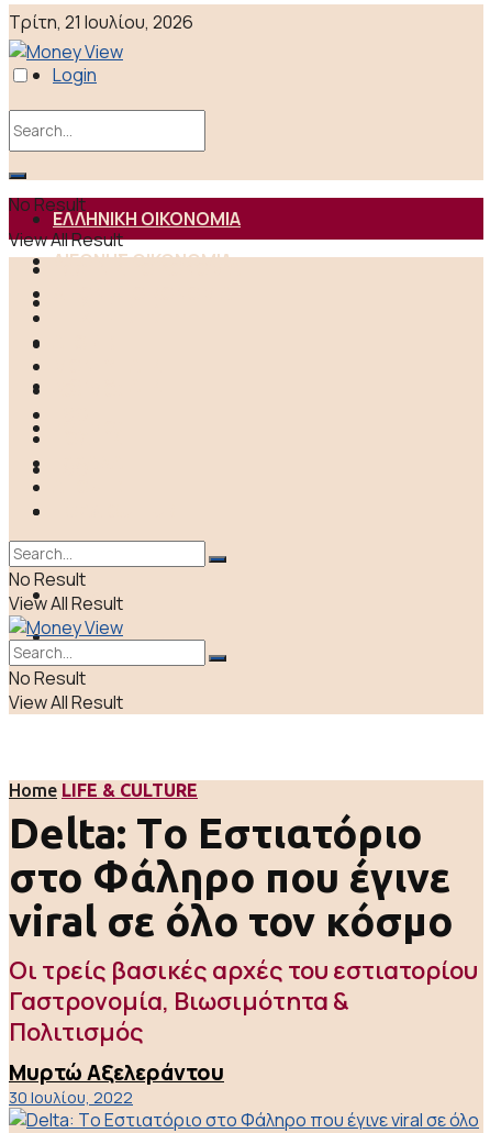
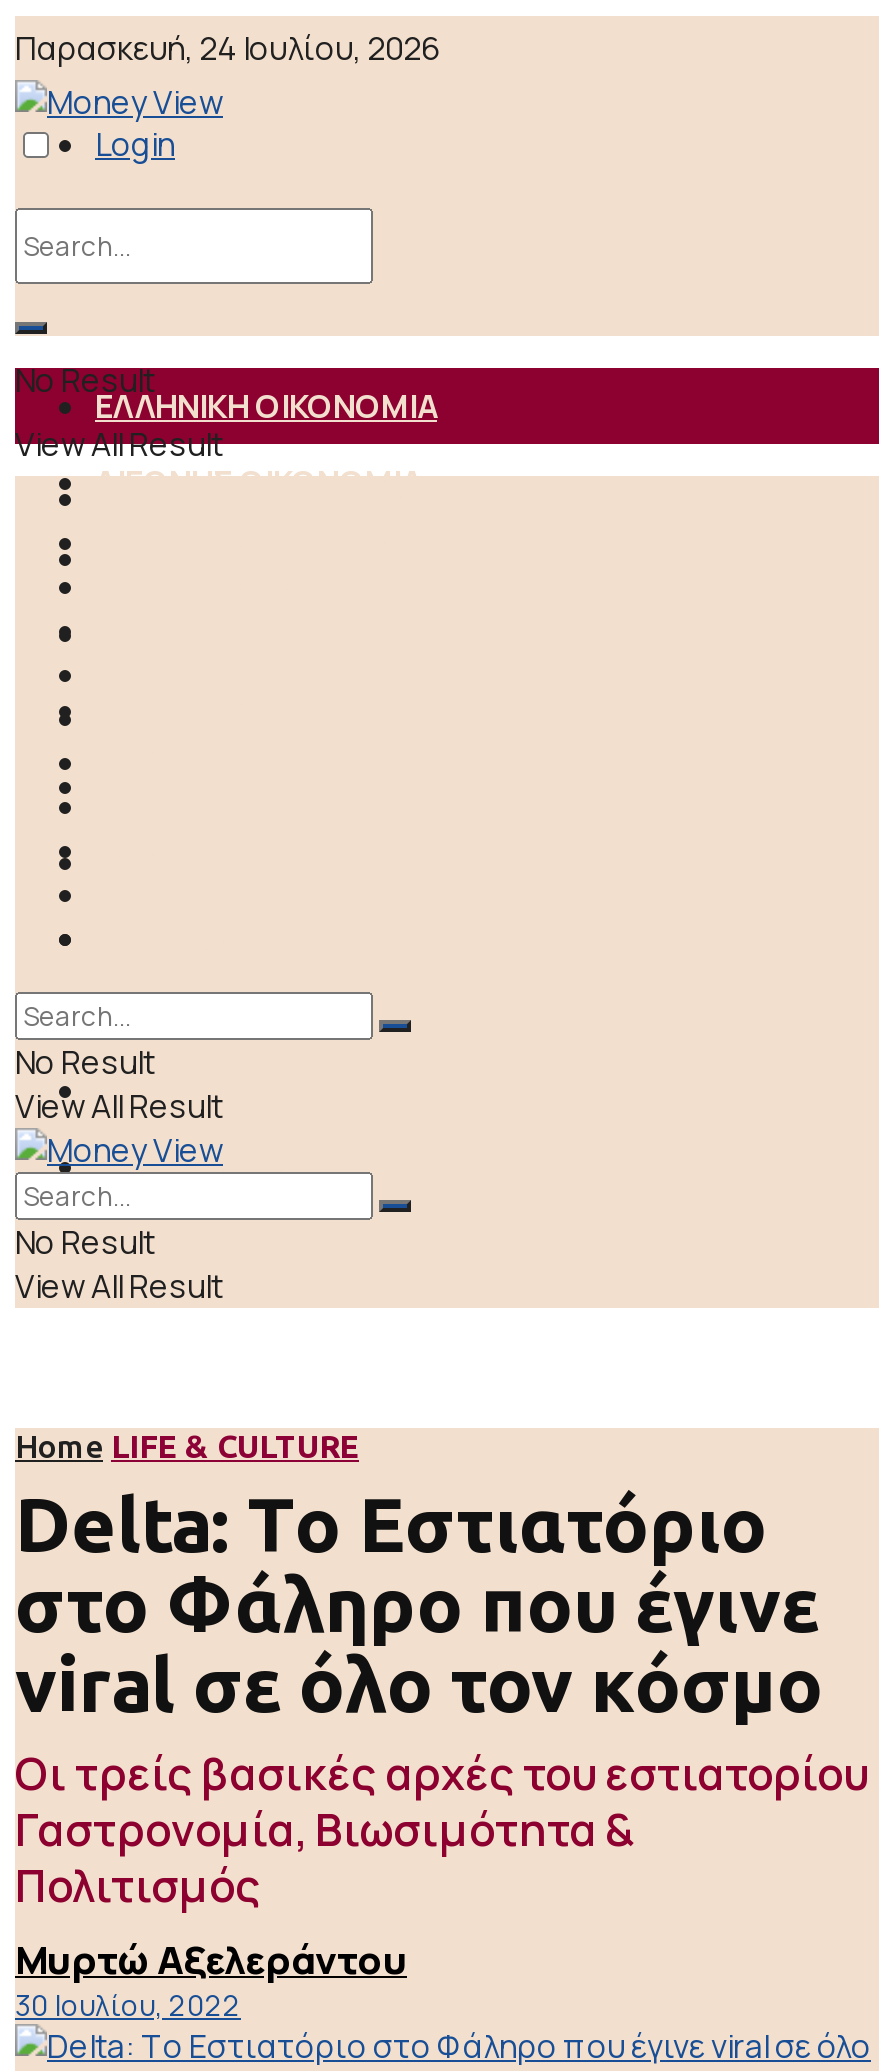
- Τρίτη, 21 Ιουλίου, 2026
+ Παρασκευή, 24 Ιουλίου, 2026
